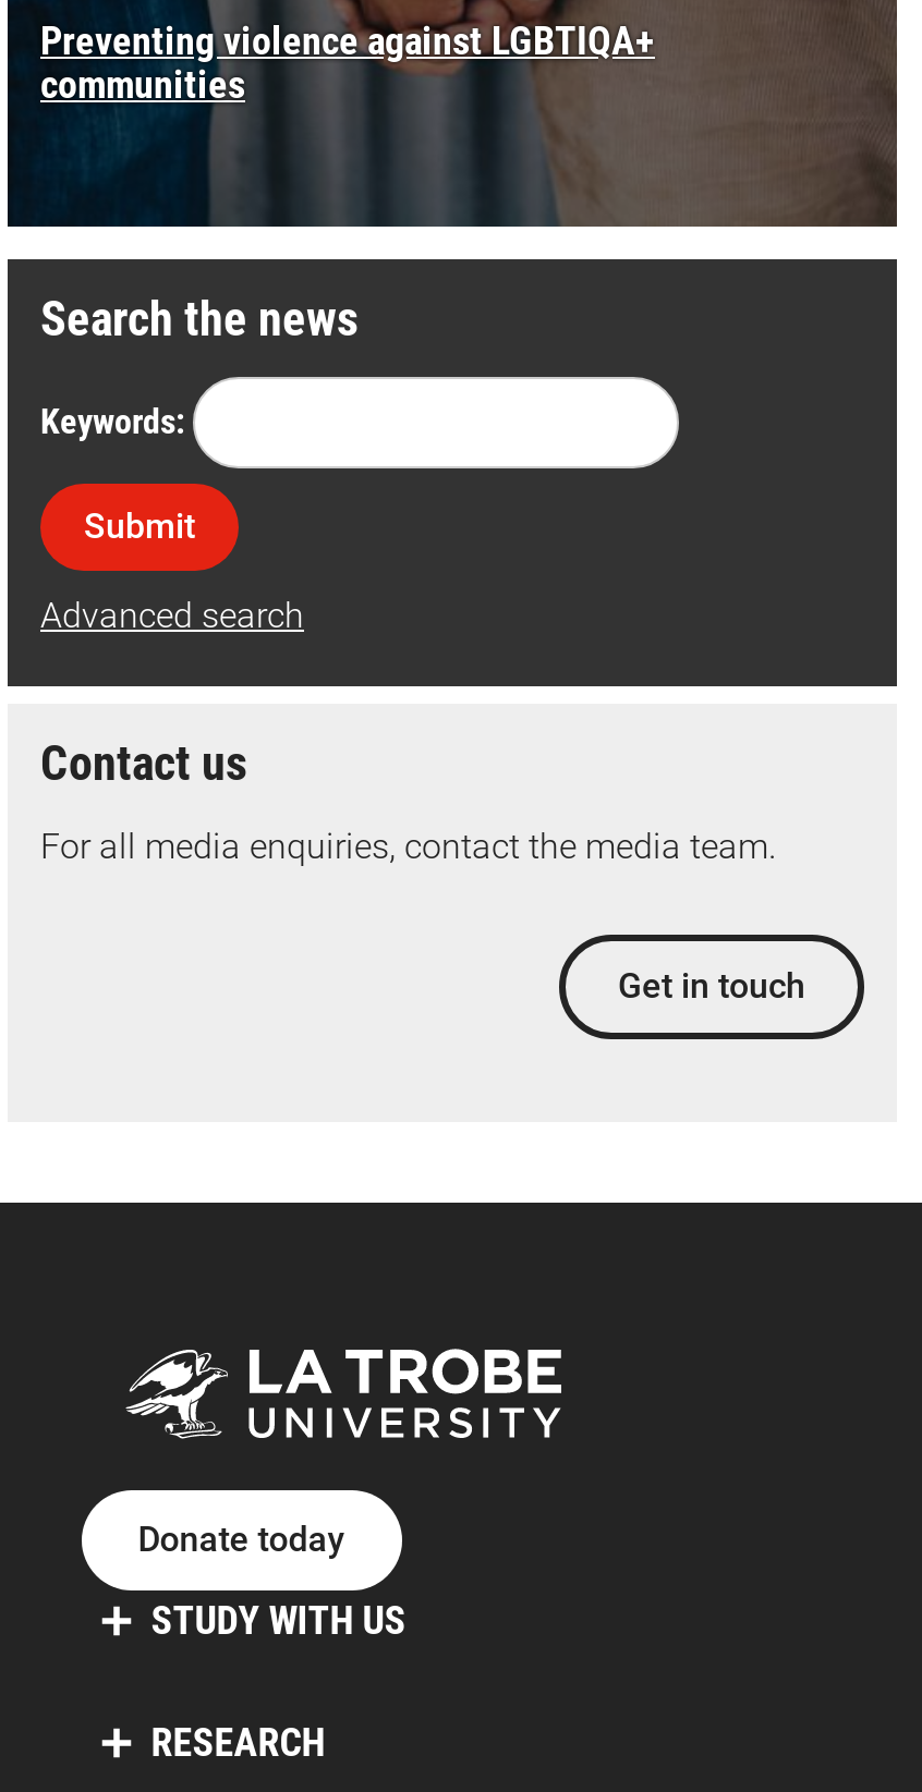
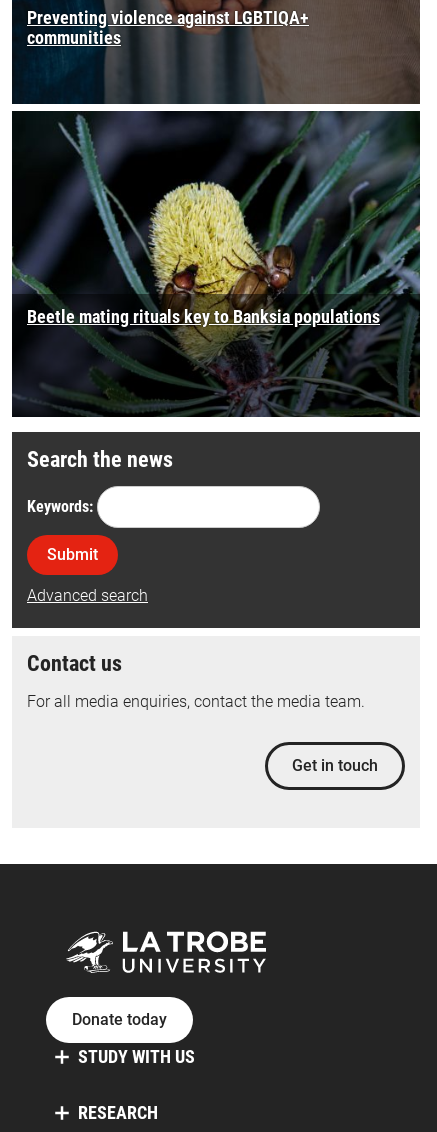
+ [image]
+ Beetle mating rituals key to Banksia populations
